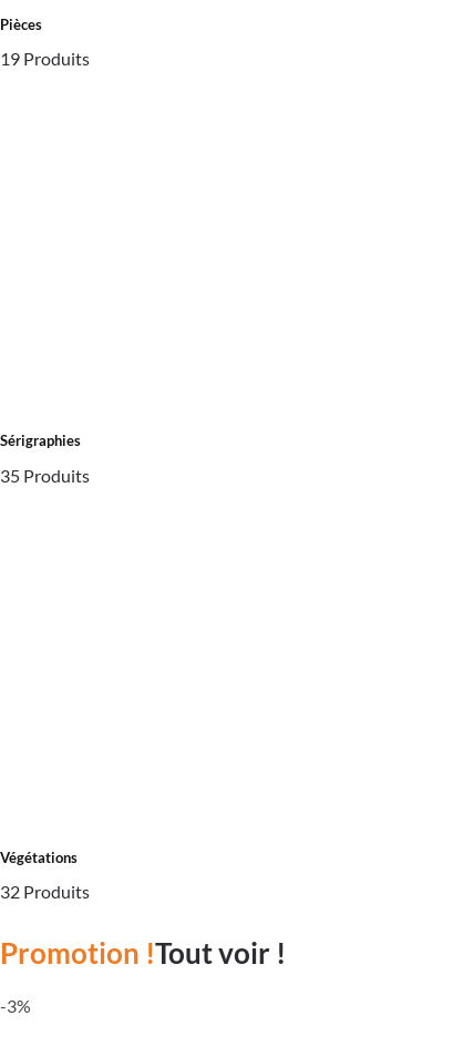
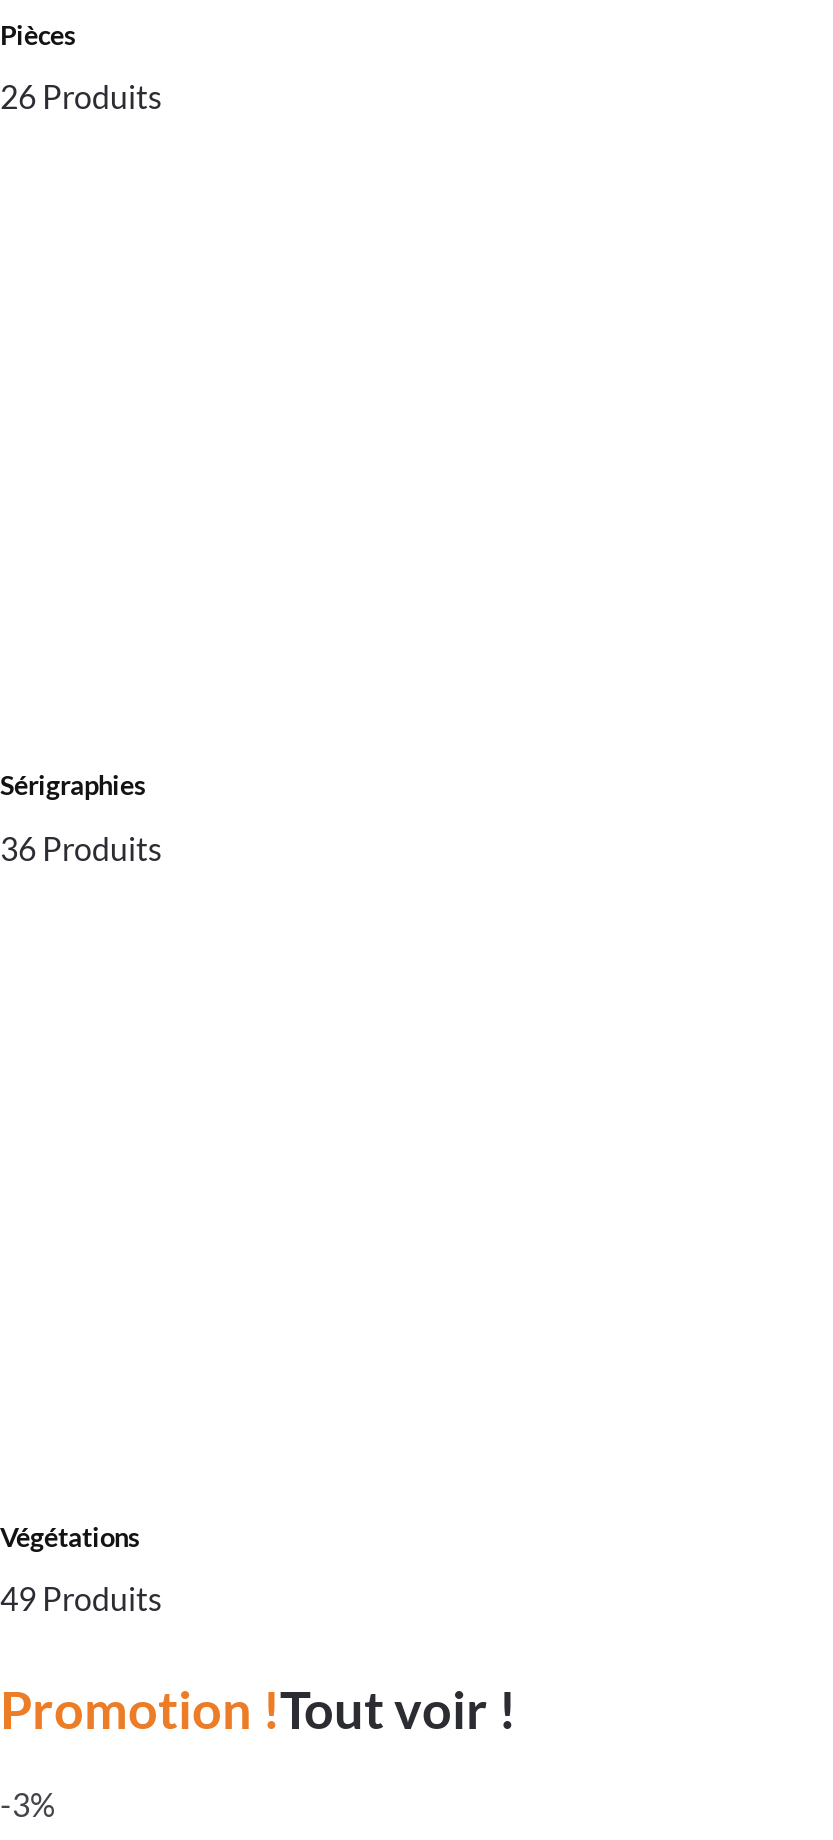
- 19 Produits
+ 26 Produits

- 35 Produits
+ 36 Produits

- 32 Produits
+ 49 Produits
